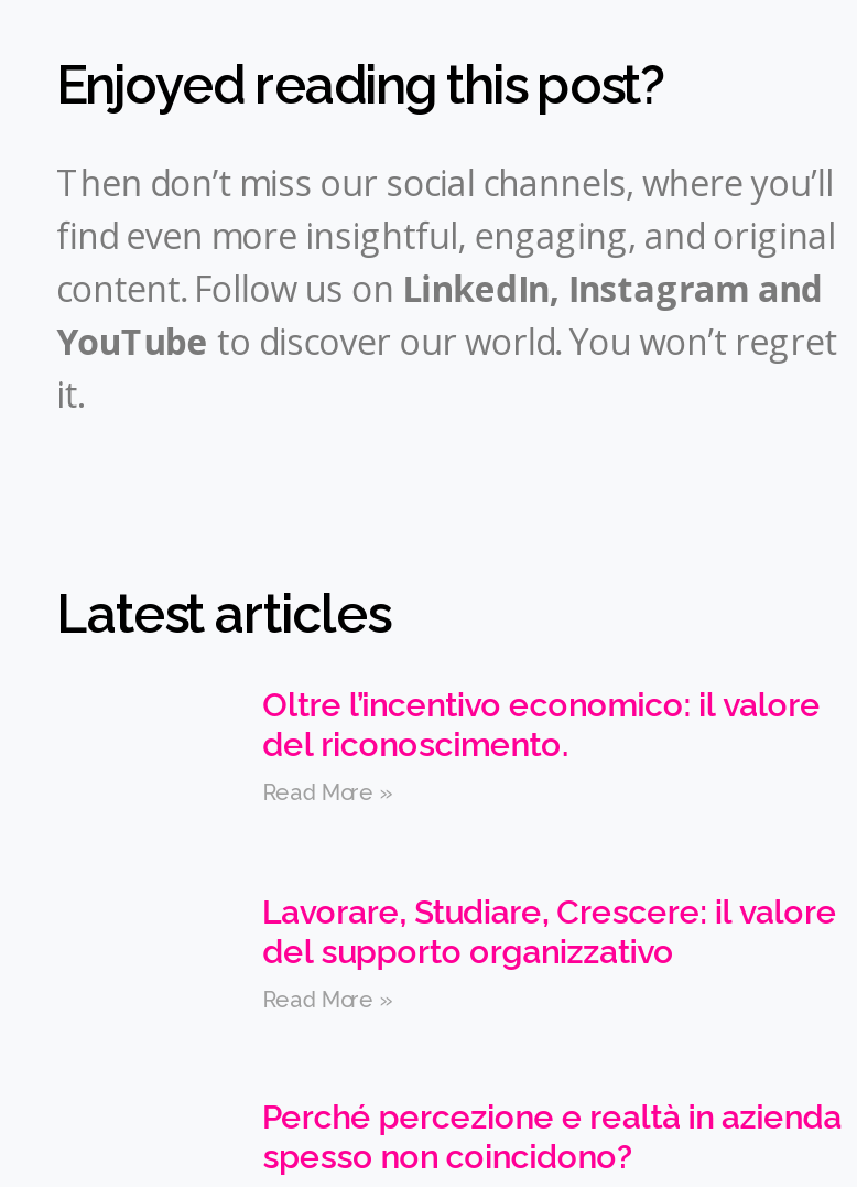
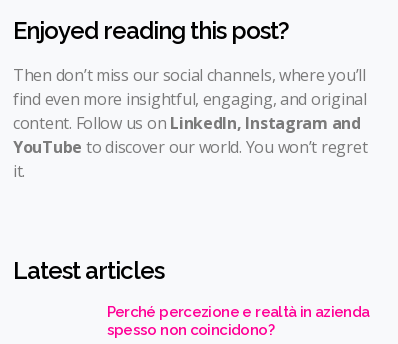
- Oltre l’incentivo economico: il valore
- del riconoscimento.
- Read More »
- Lavorare, Studiare, Crescere: il valore
- del supporto organizzativo
- Read More »
